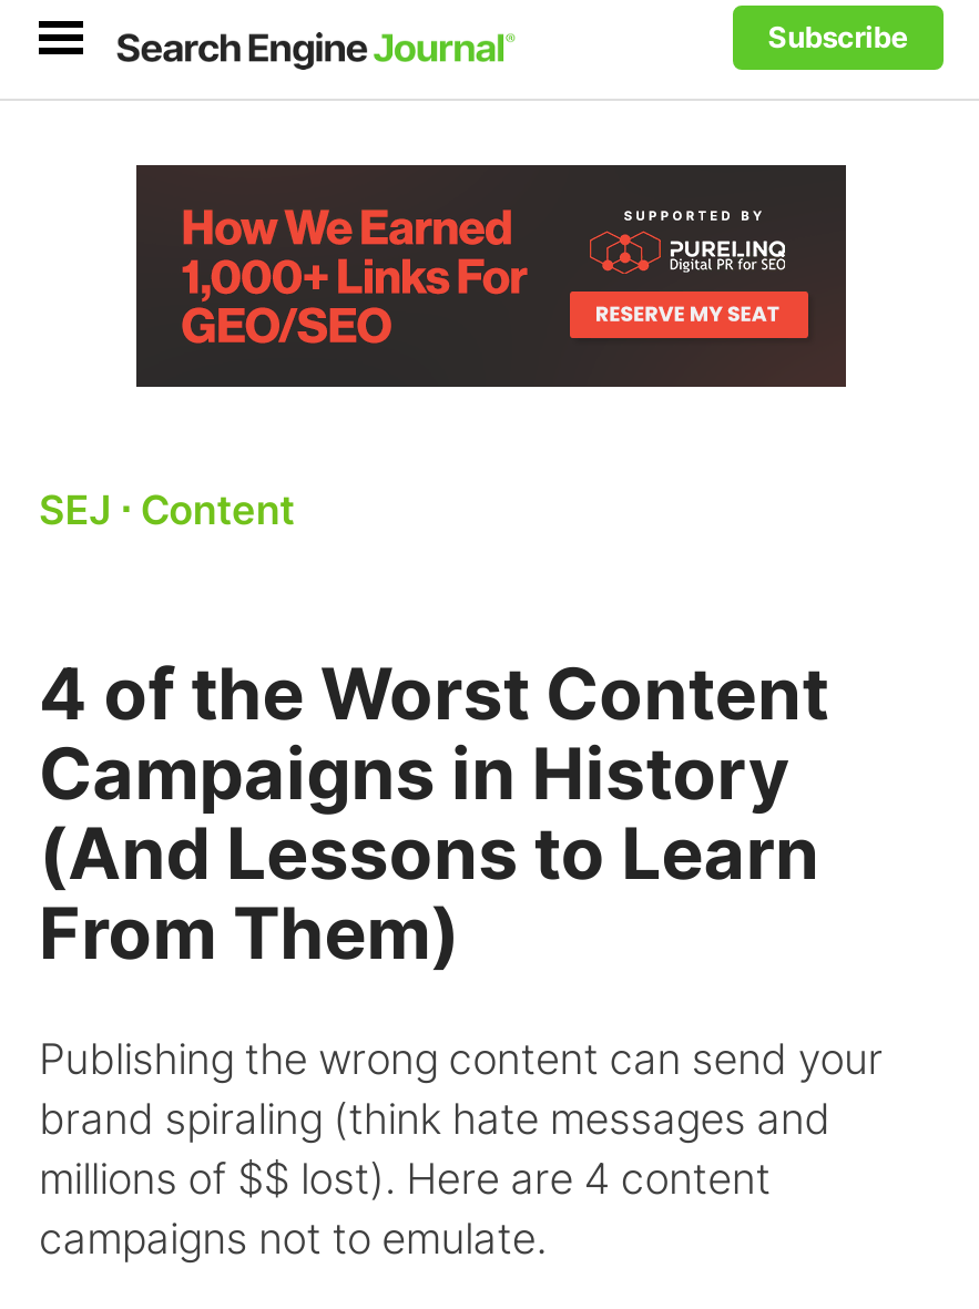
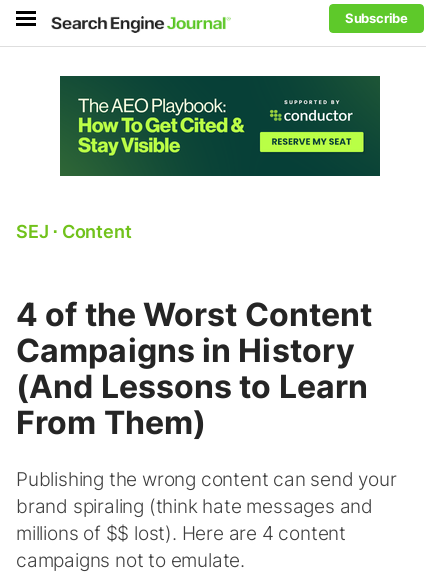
- [image]
+ [image]
